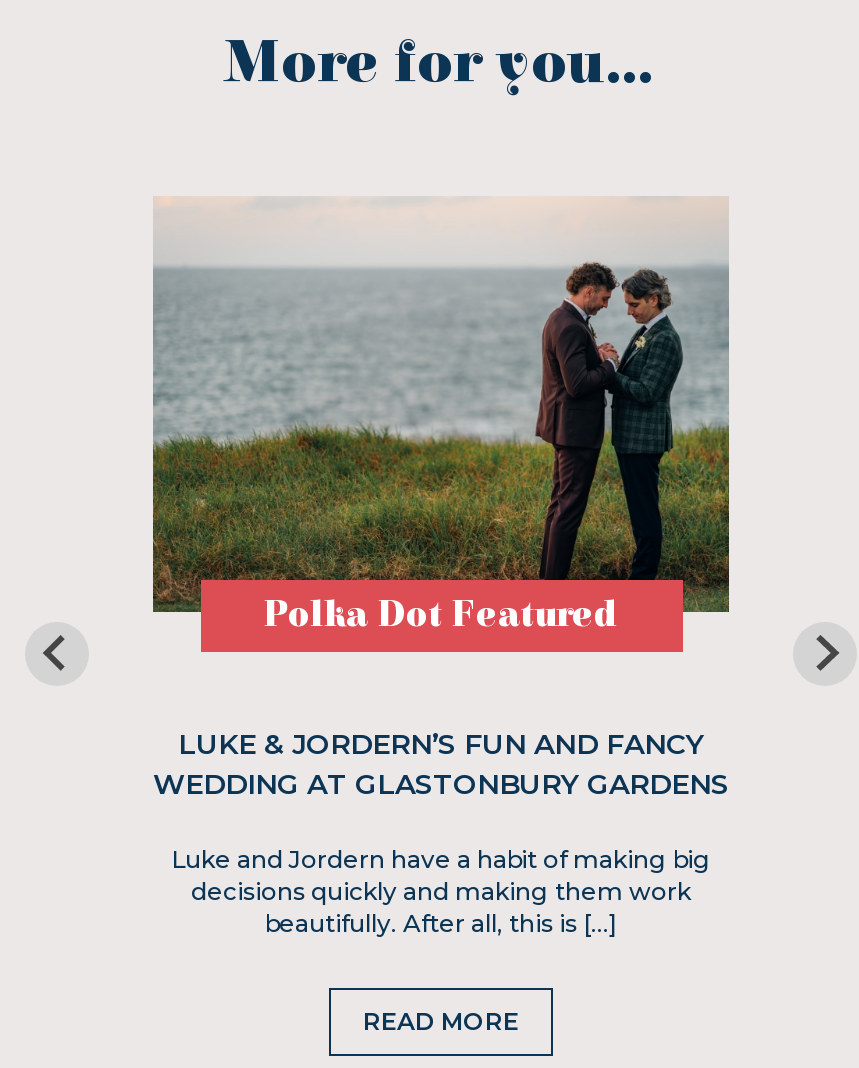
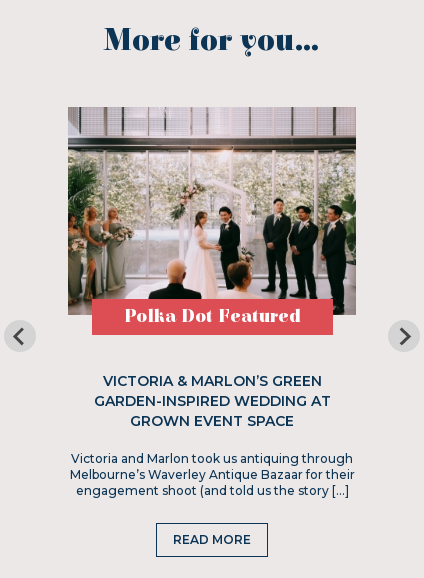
- [image]
+ [image]

- LUKE & JORDERN’S FUN AND FANCY
- WEDDING AT GLASTONBURY GARDENS
+ VICTORIA & MARLON’S GREEN
+ GARDEN-INSPIRED WEDDING AT
+ GROWN EVENT SPACE

- Luke and Jordern have a habit of making big
- decisions quickly and making them work
- beautifully. After all, this is […]
+ Victoria and Marlon took us antiquing through
+ Melbourne’s Waverley Antique Bazaar for their
+ engagement shoot (and told us the story […]
